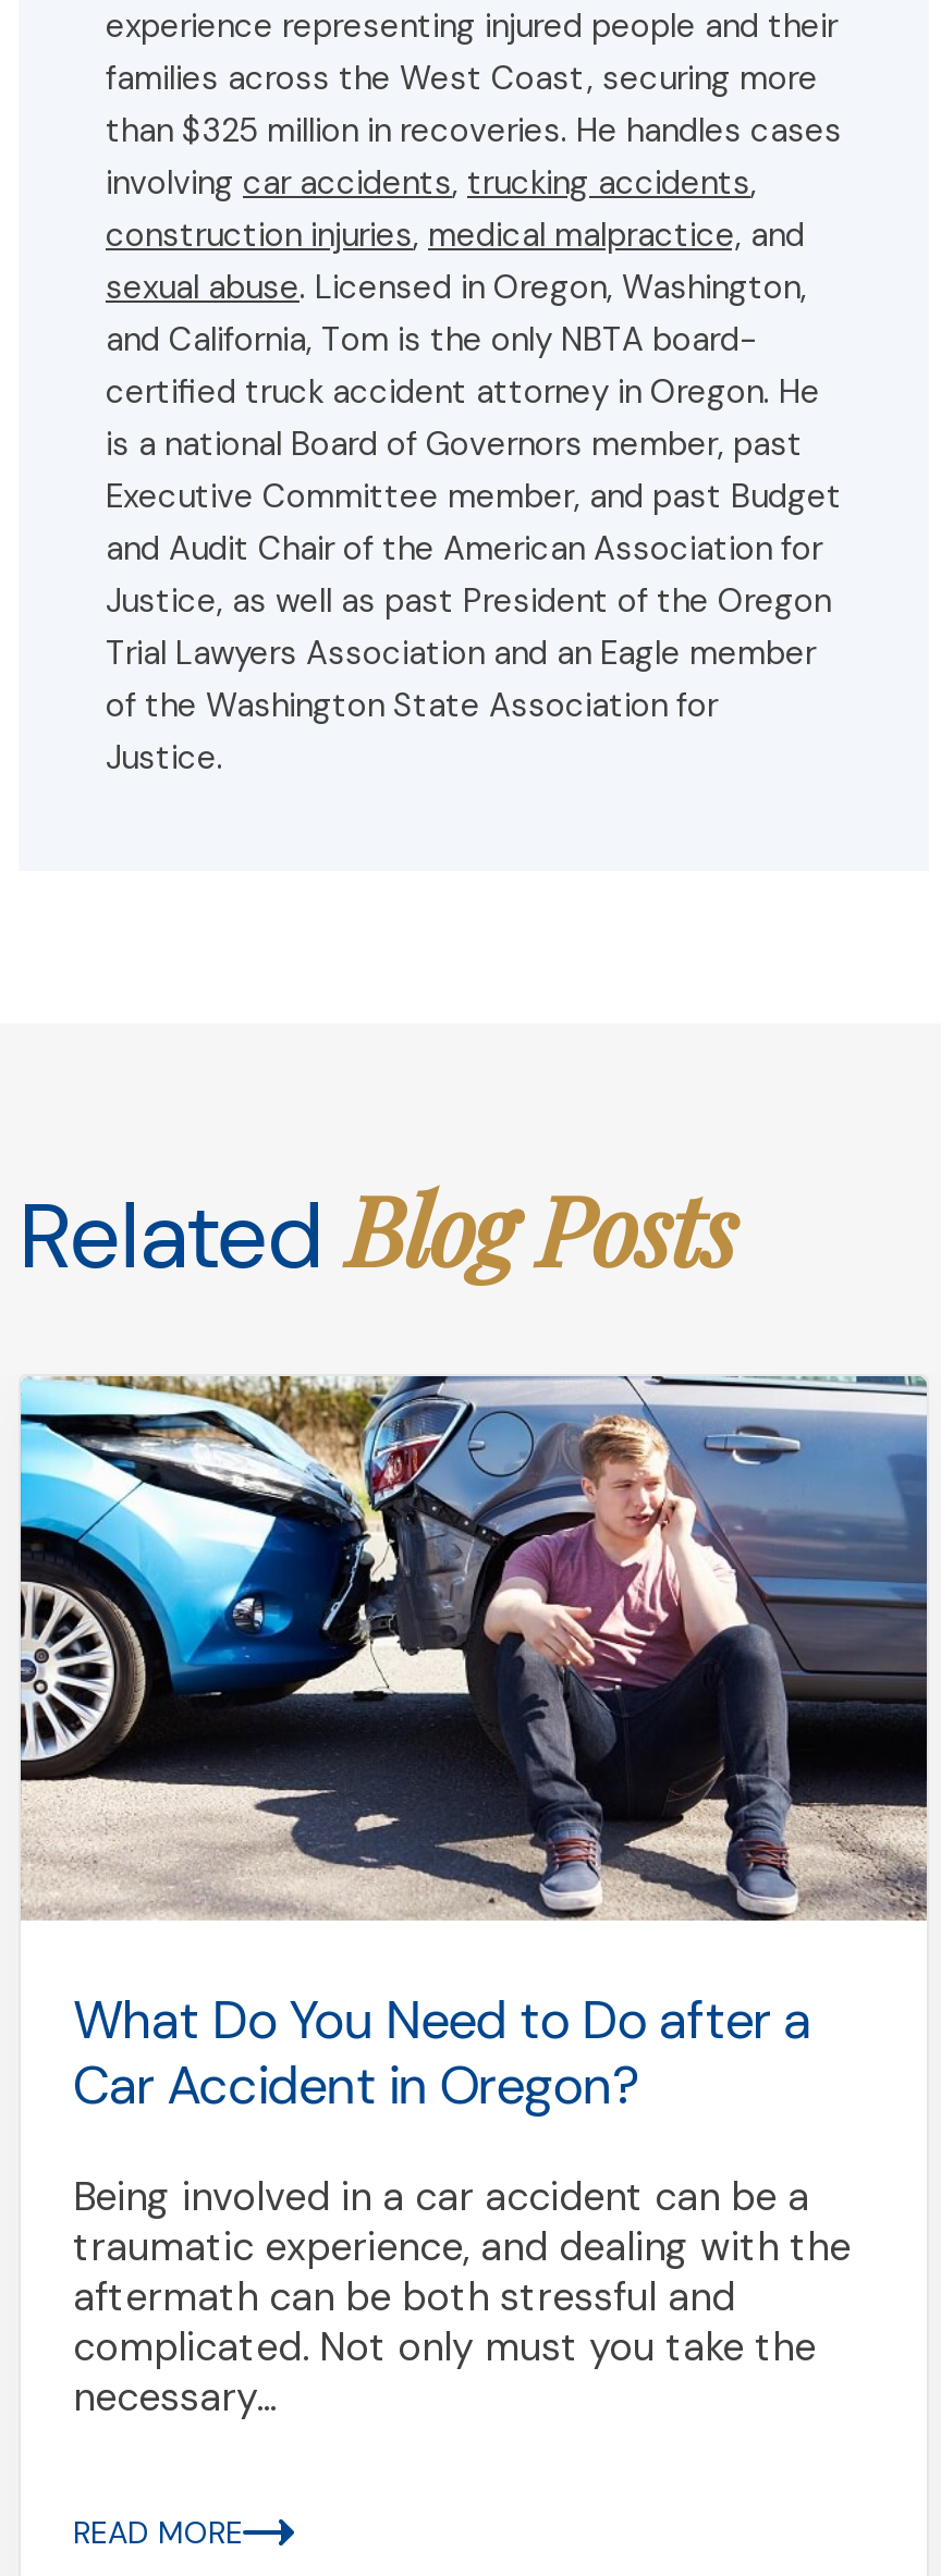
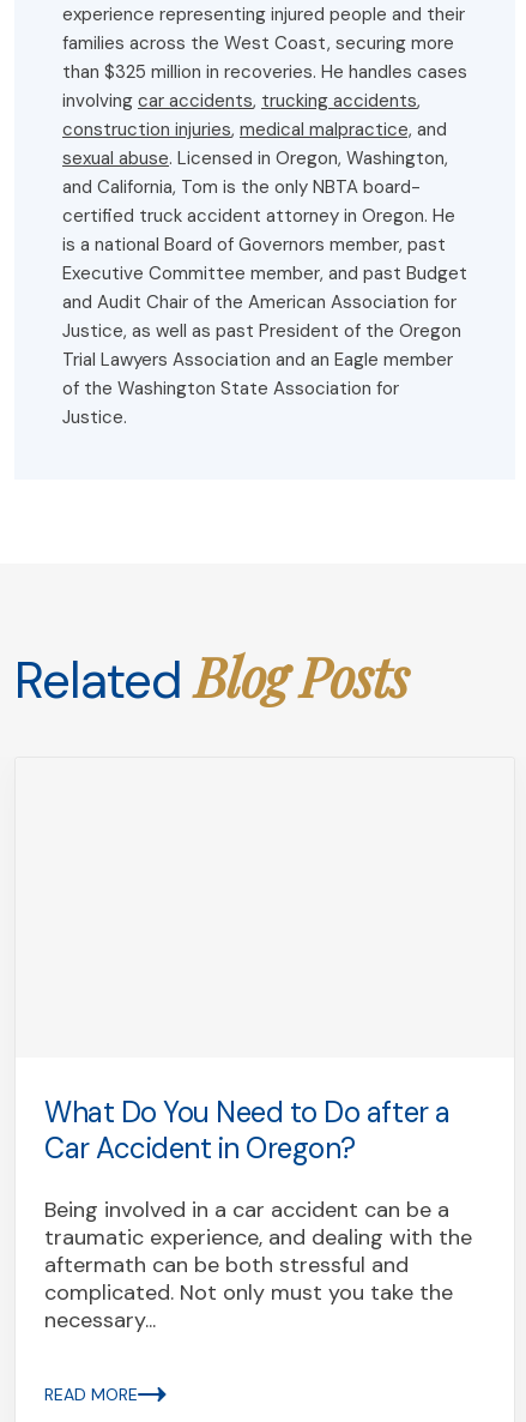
- [image]
